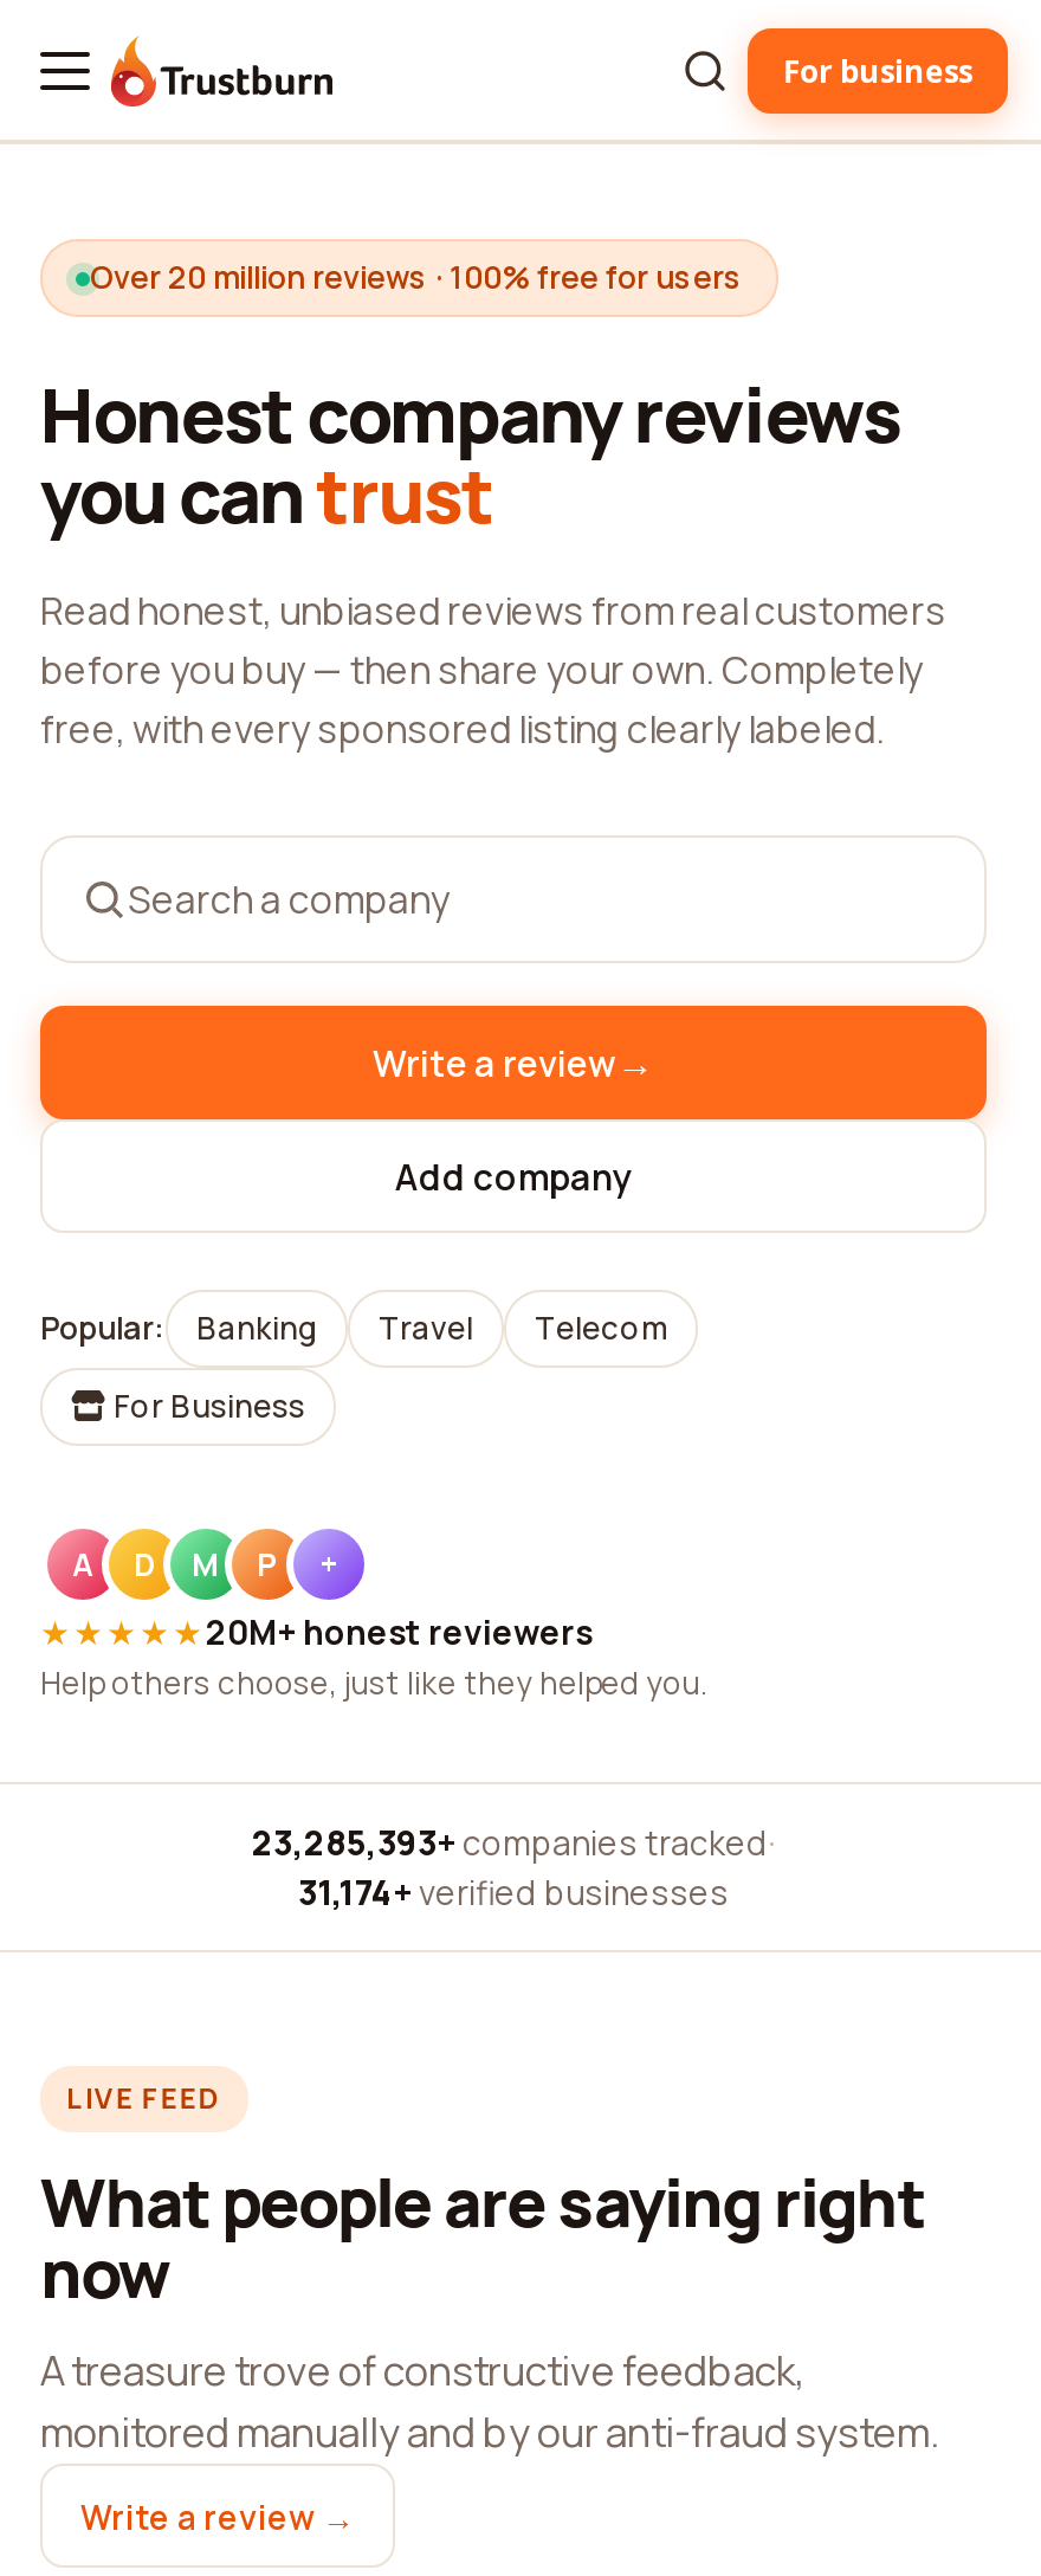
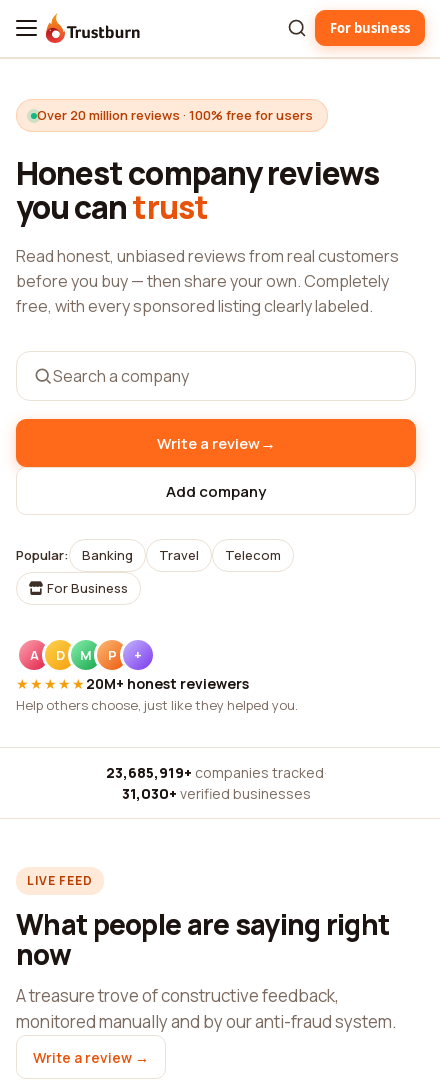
- 23,285,393+ companies tracked ·
+ 23,685,919+ companies tracked ·

- 31,174+ verified businesses
+ 31,030+ verified businesses
